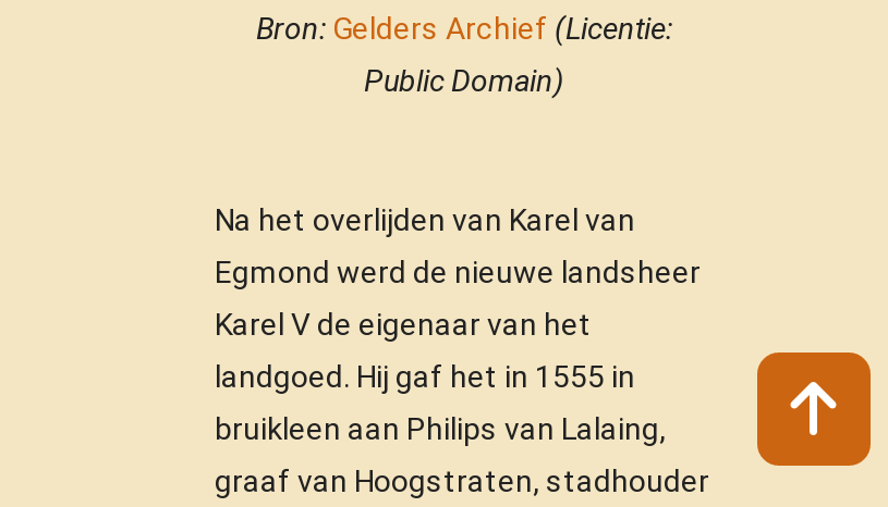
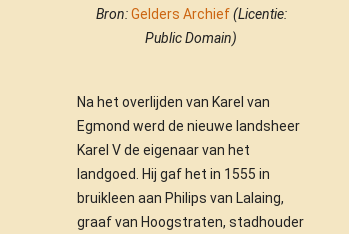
- [image]
